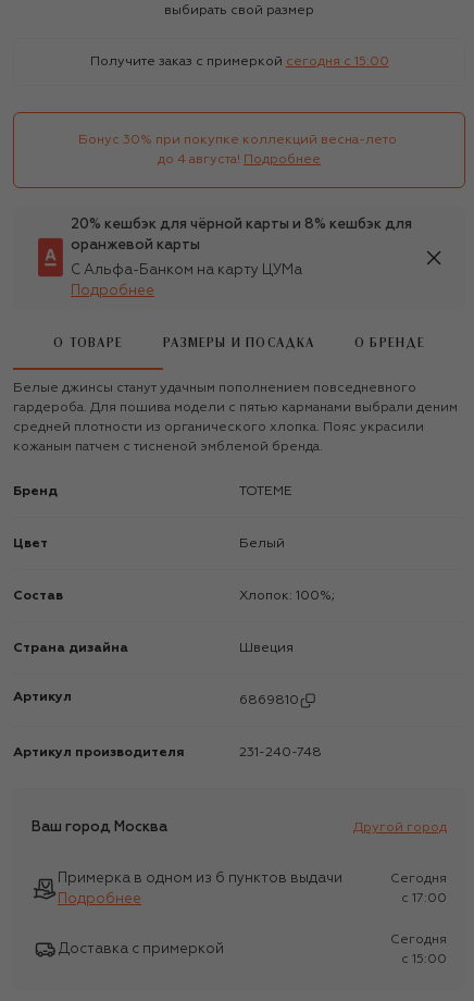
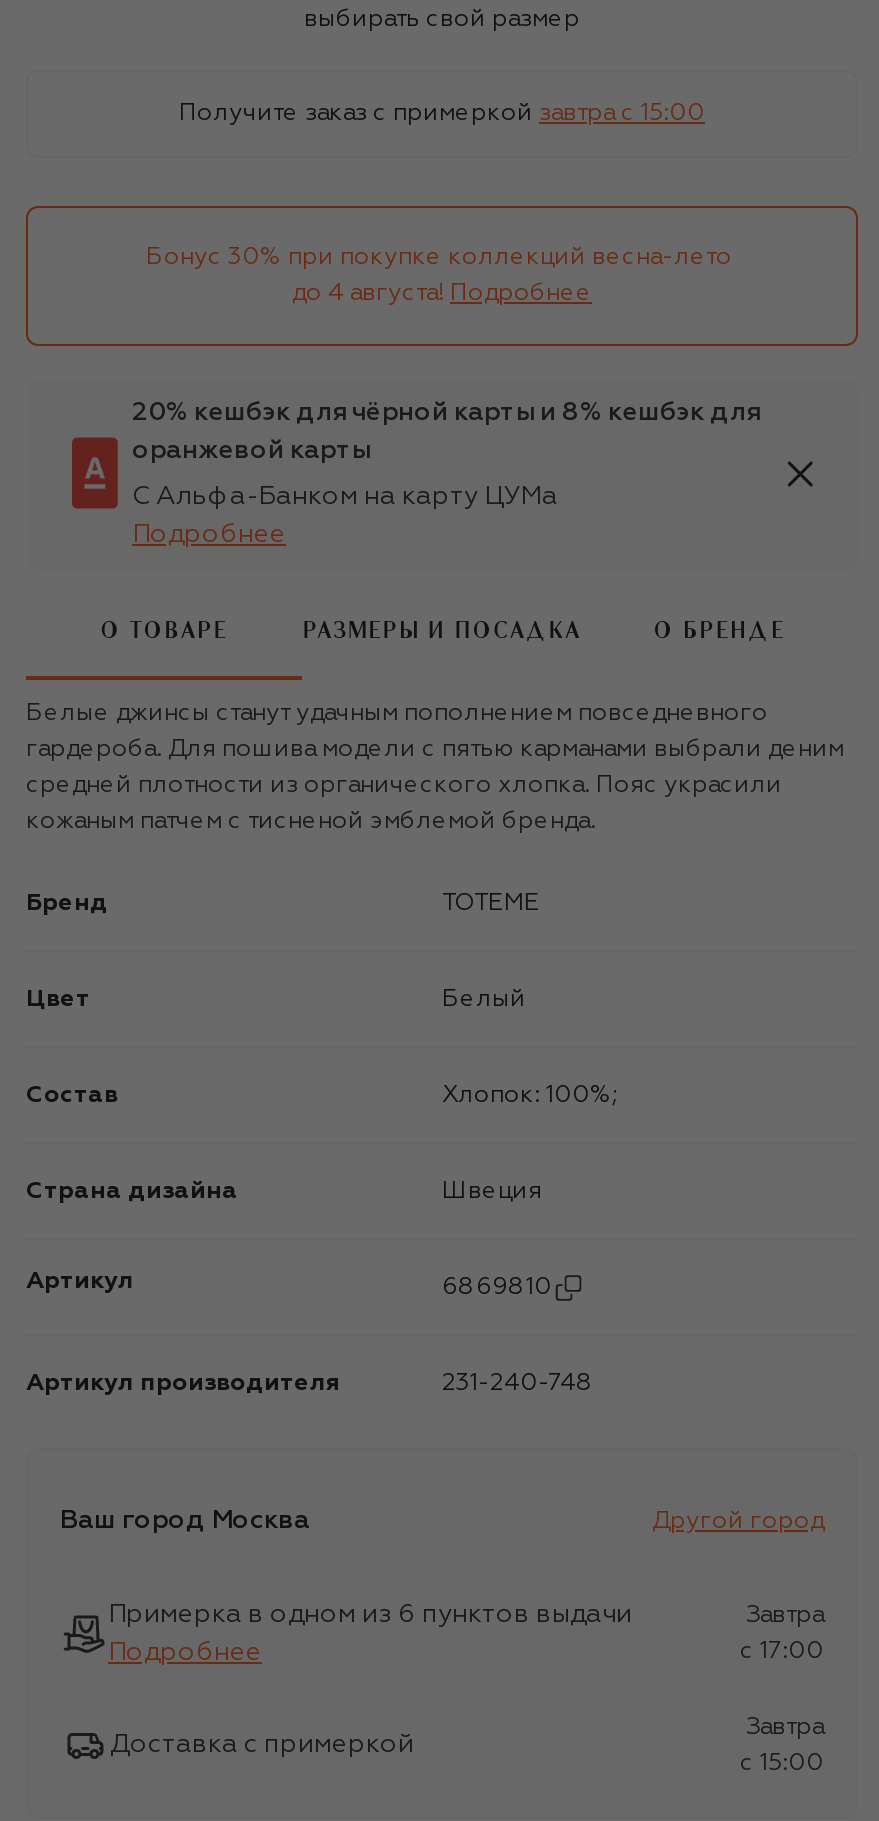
- Получите заказ с примеркой сегодня c 15:00
+ Получите заказ с примеркой завтра c 15:00

- Сегодня
+ Завтра

- Сегодня
+ Завтра
